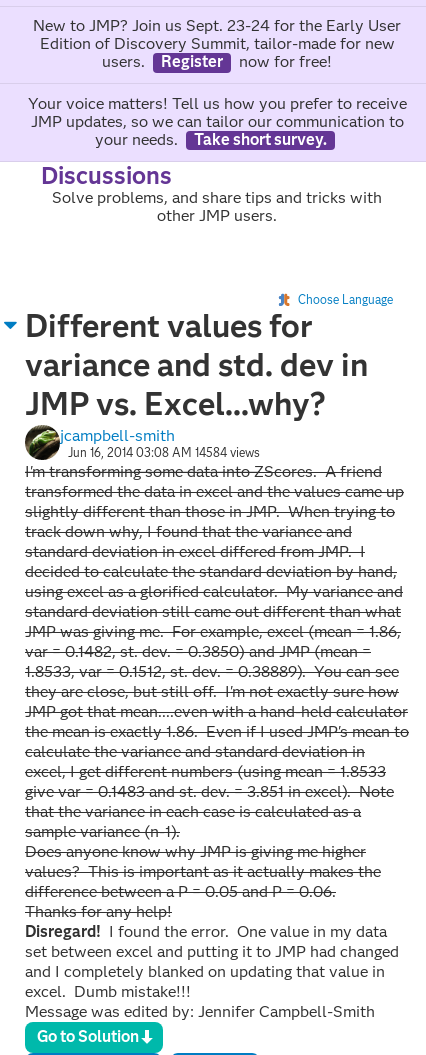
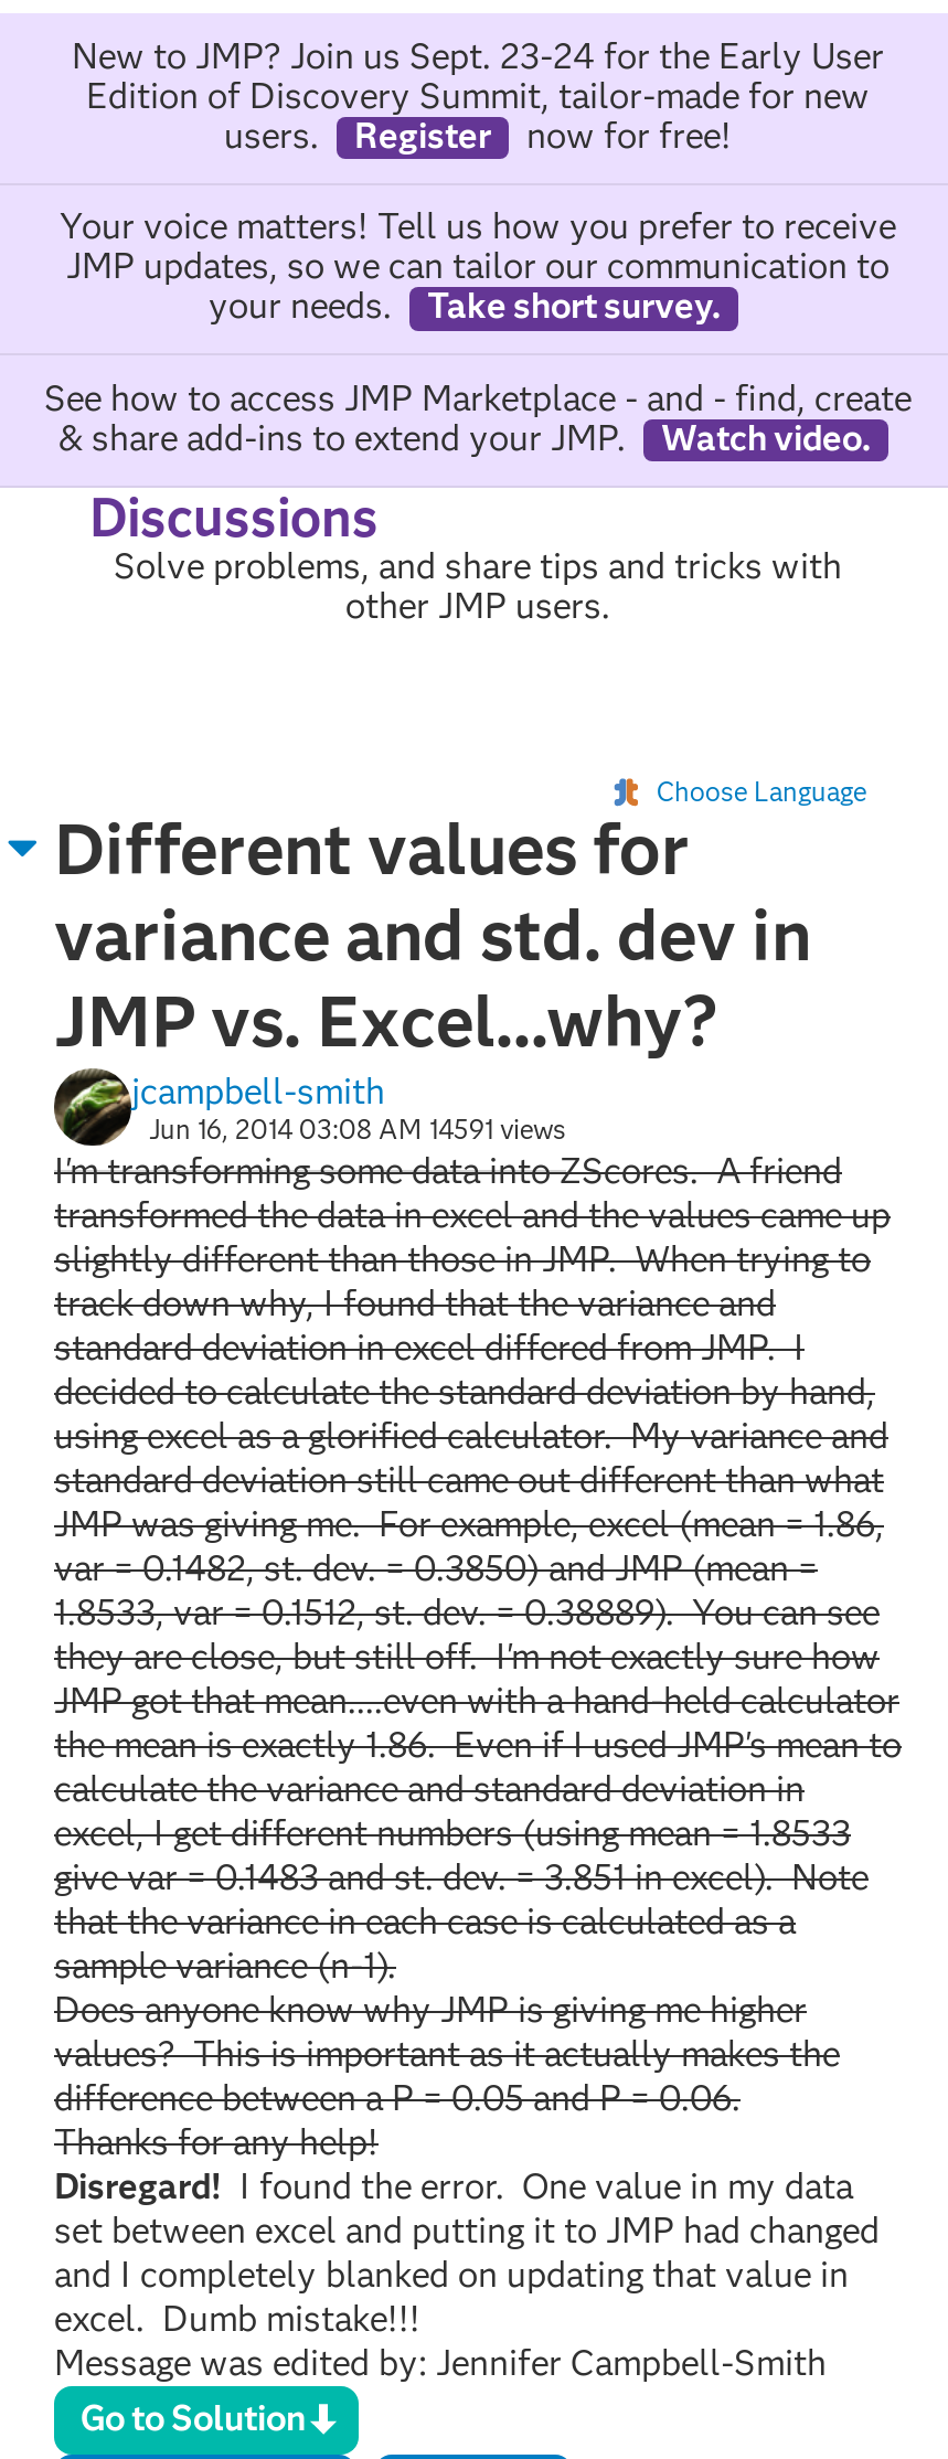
+ See how to access JMP Marketplace - and - find, create
+ & share add-ins to extend your JMP.
+ Watch video.

- Jun 16, 2014 03:08 AM 14584 views
+ Jun 16, 2014 03:08 AM 14591 views
